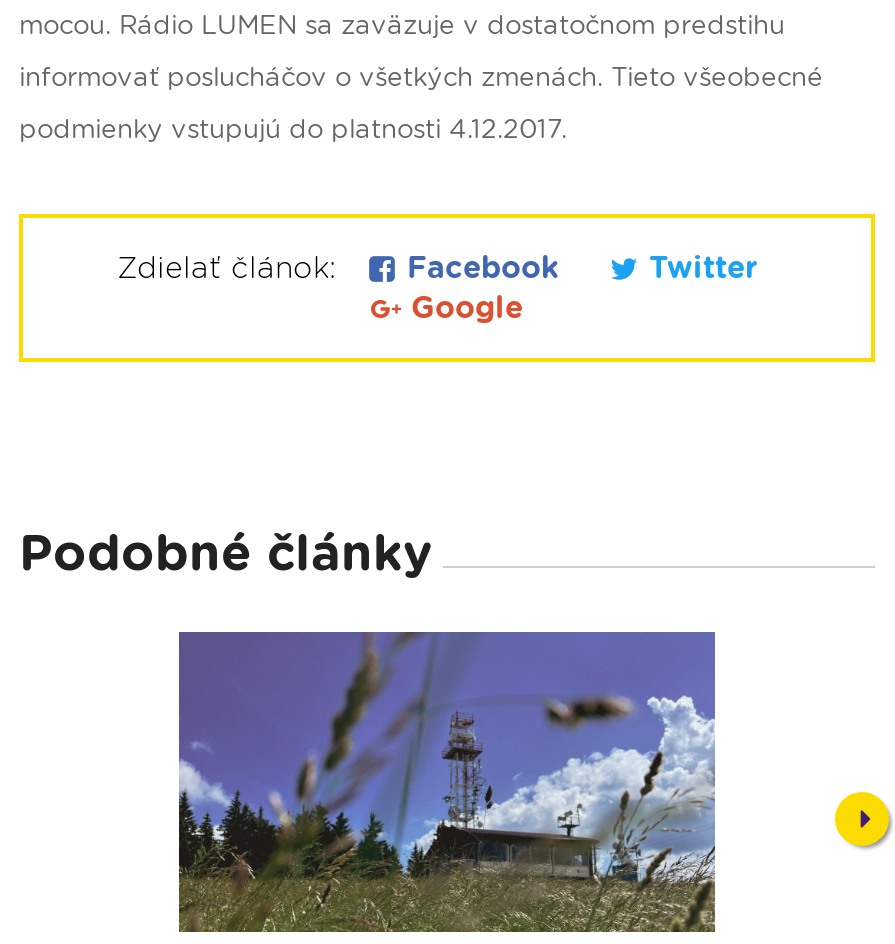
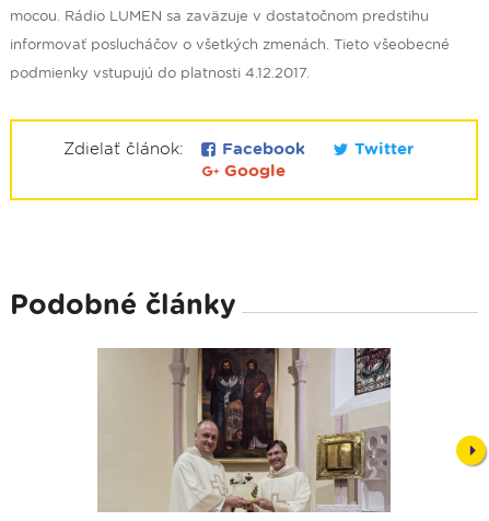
- [image]
+ [image]
